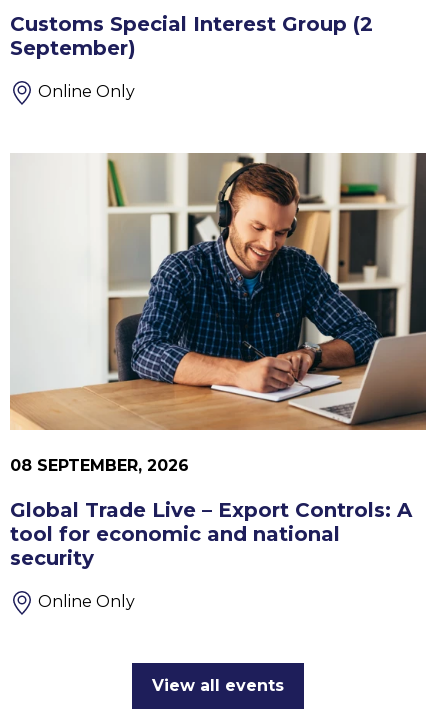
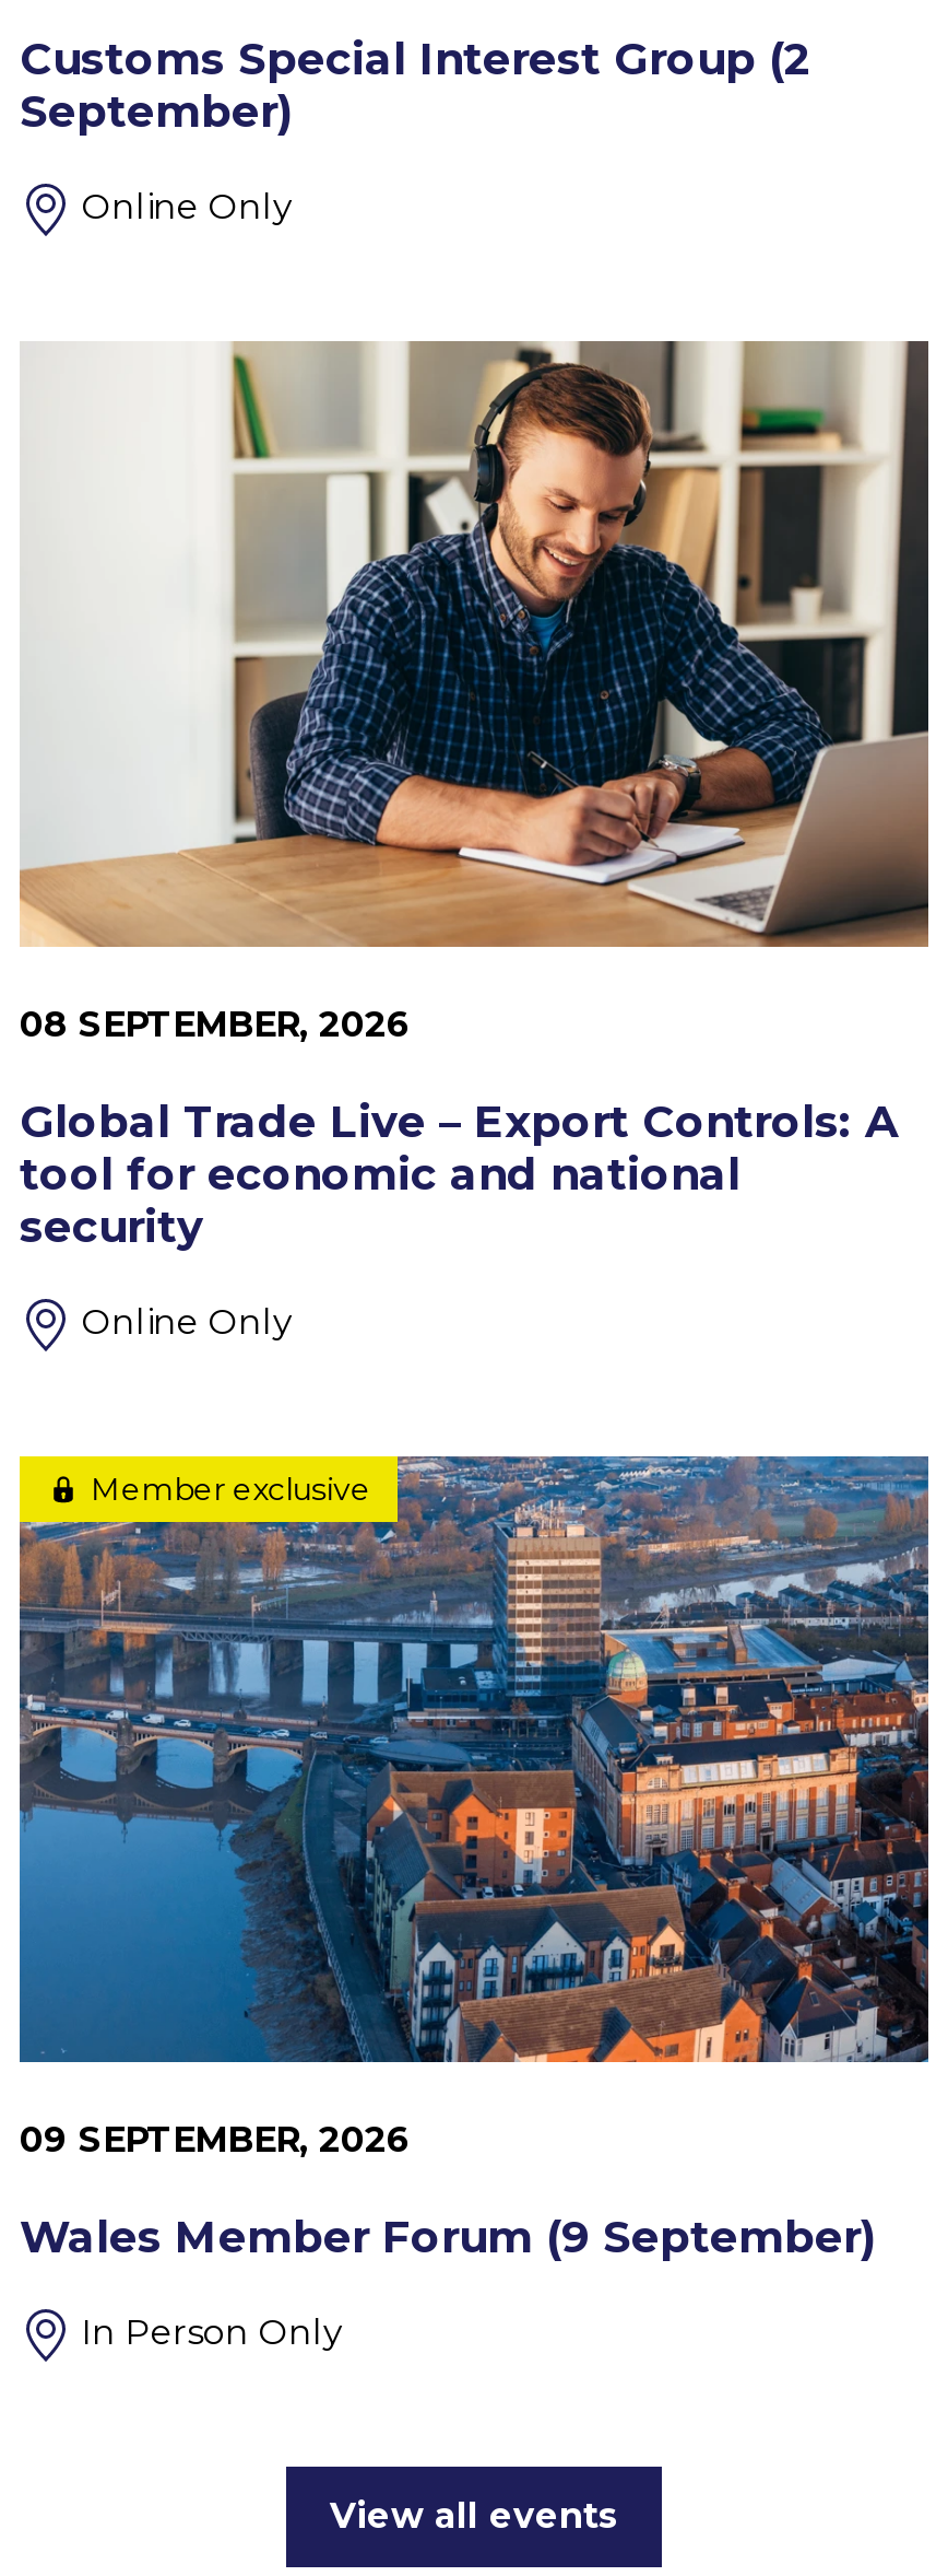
+ [image]
+ Member exclusive

+ 09 SEPTEMBER, 2026
+ Wales Member Forum (9 September)
+ In Person Only
